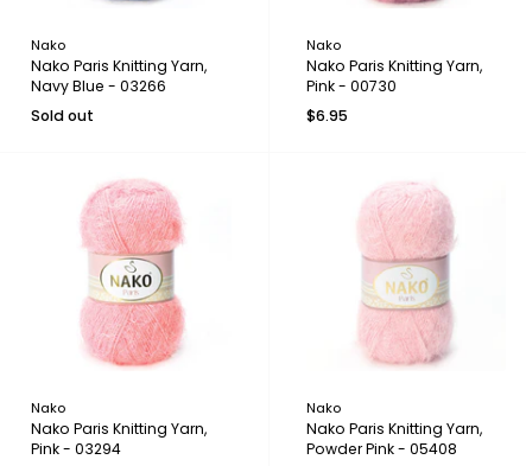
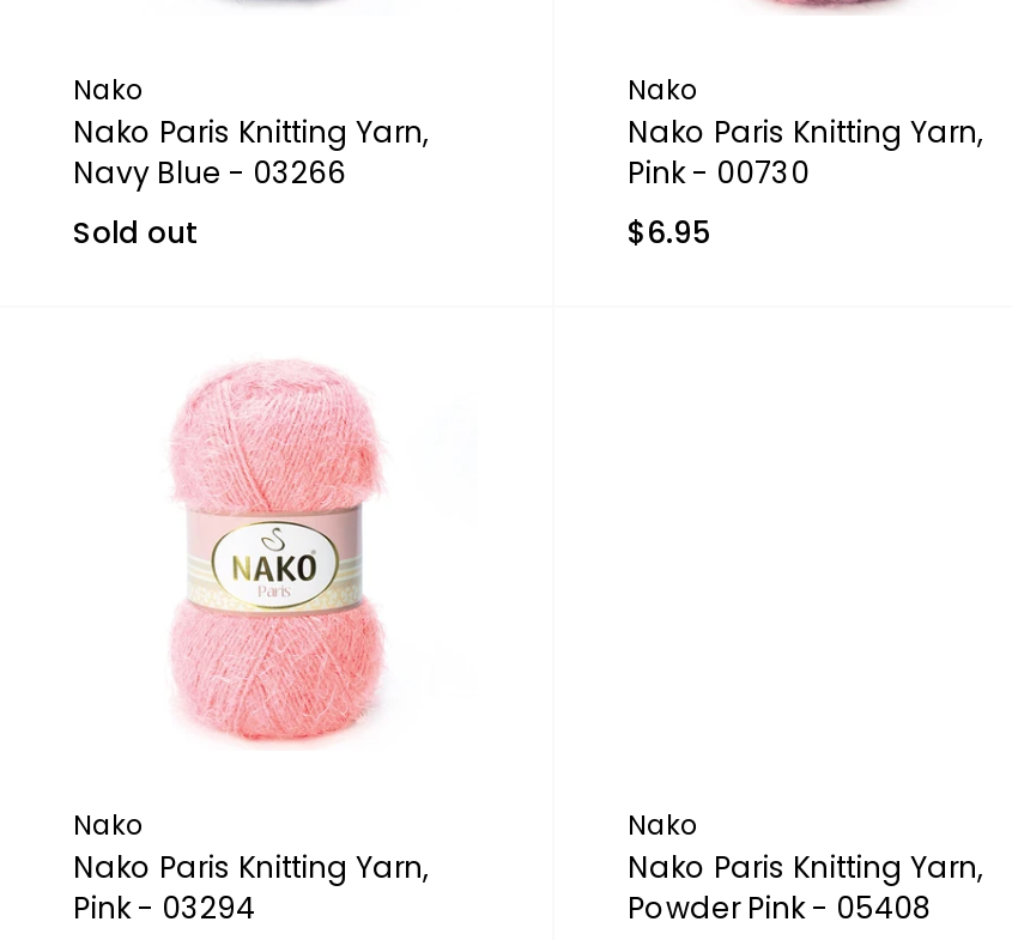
- [image]
